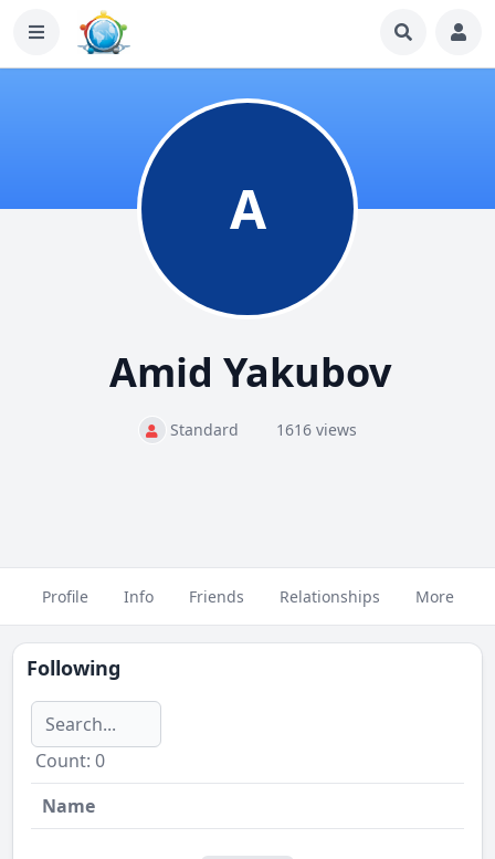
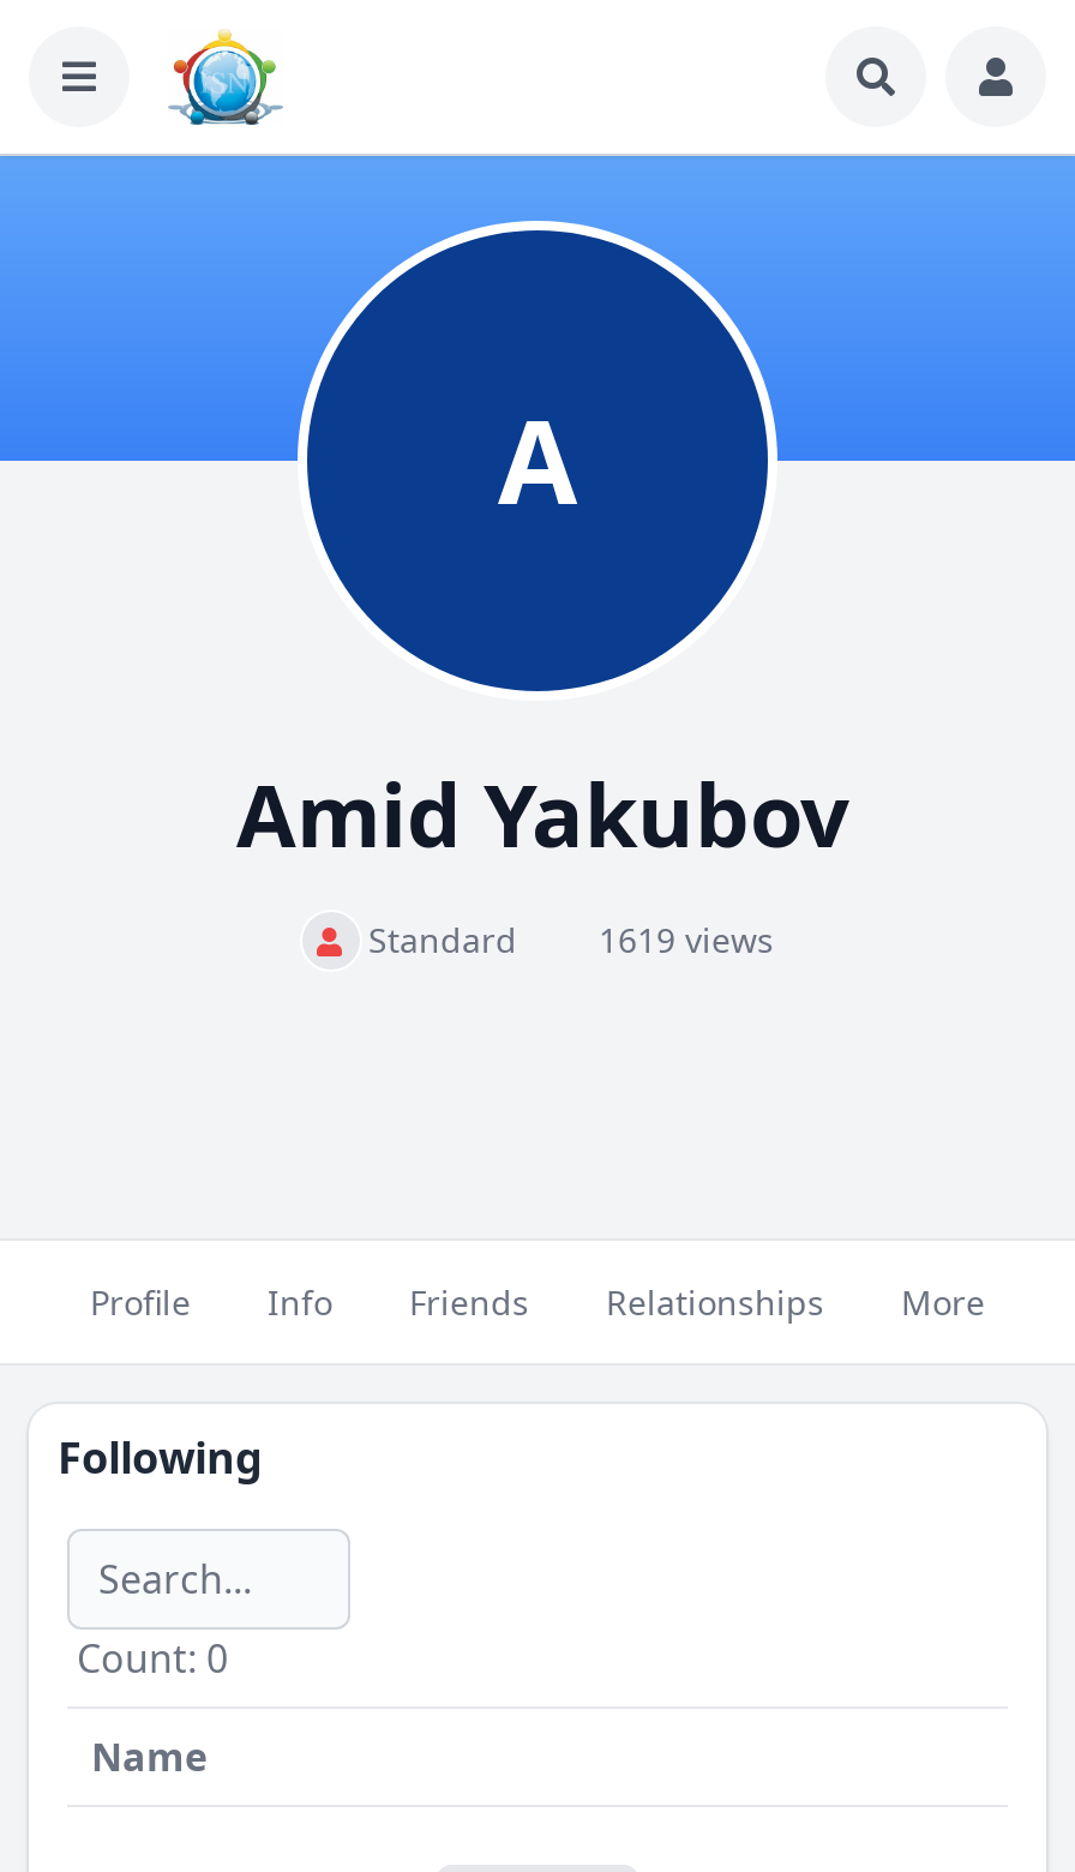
- Standard 1616 views
+ Standard 1619 views
